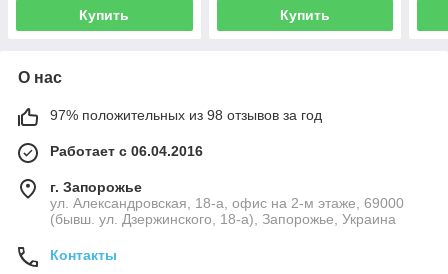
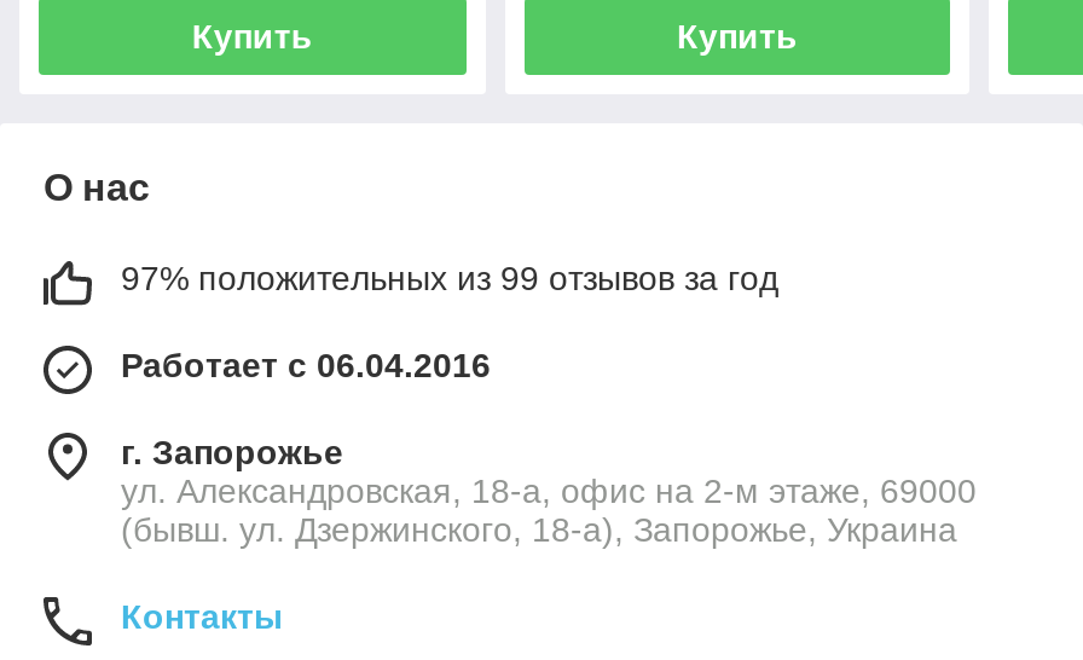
- 97% положительных из 98 отзывов за год
+ 97% положительных из 99 отзывов за год
